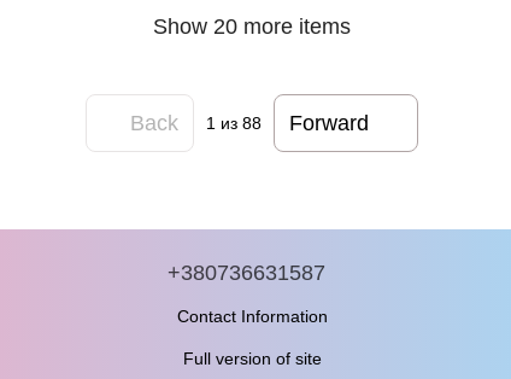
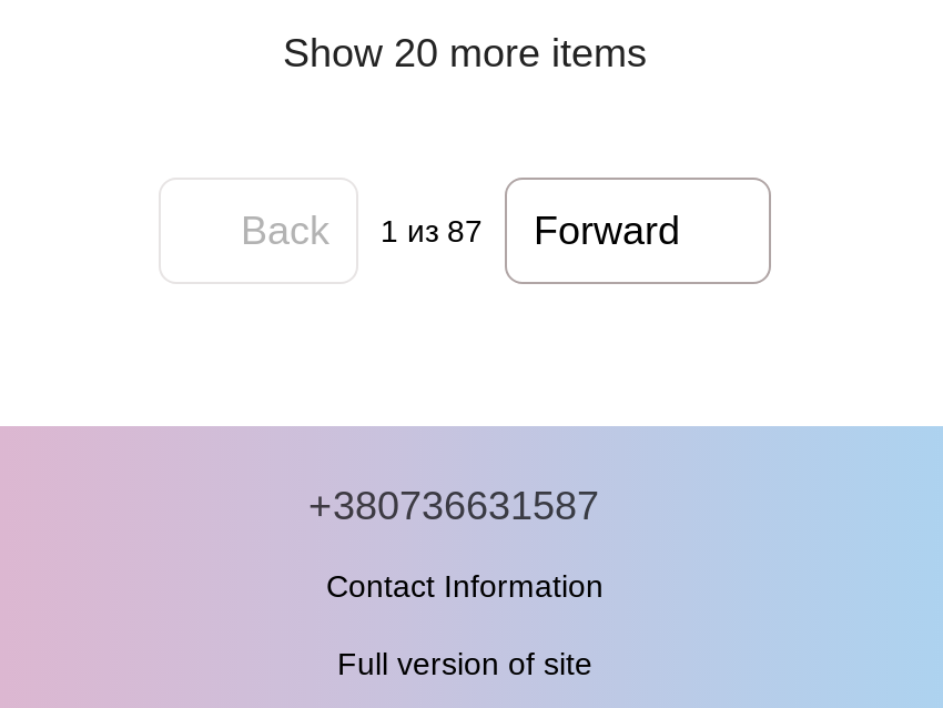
- Back 1 из 88 Forward
+ Back 1 из 87 Forward
